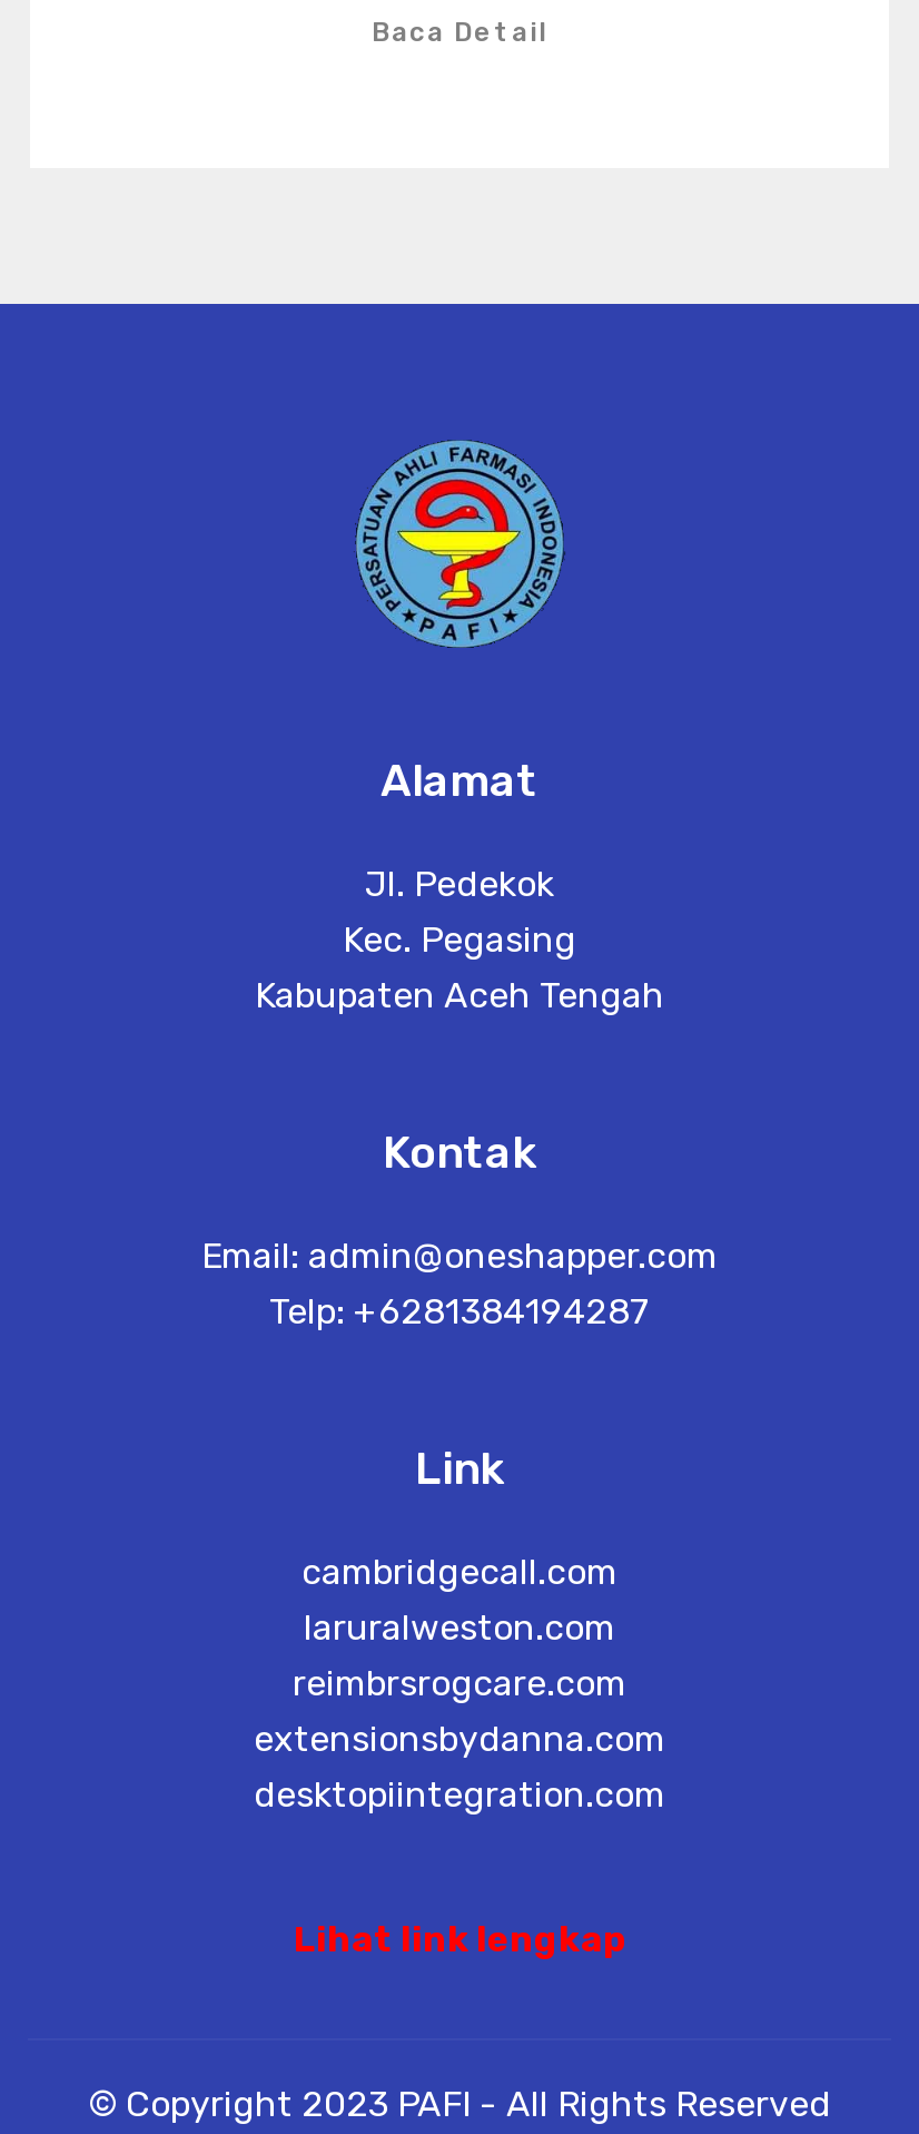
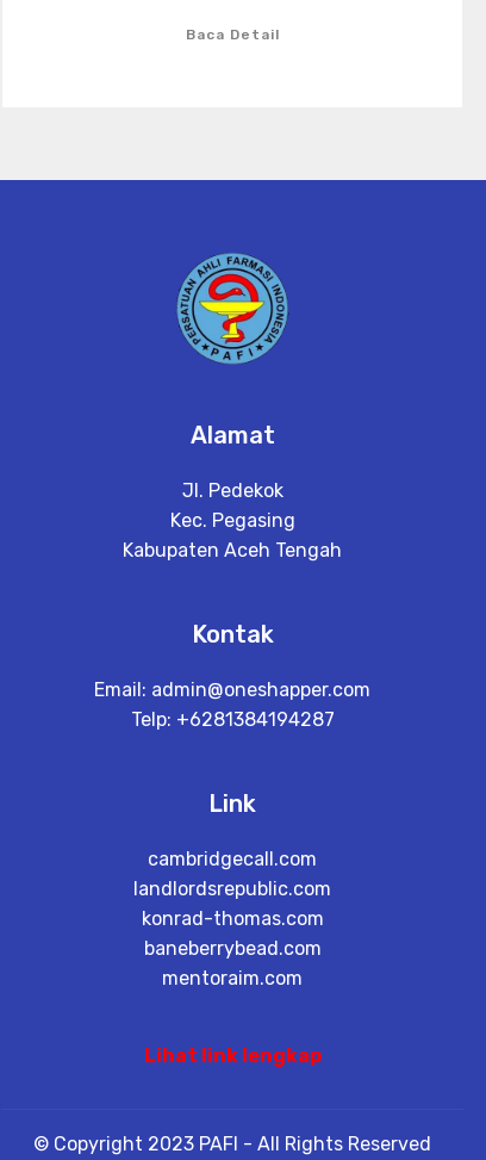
- laruralweston.com
- reimbrsrogcare.com
- extensionsbydanna.com
- desktopiintegration.com
+ landlordsrepublic.com
+ konrad-thomas.com
+ baneberrybead.com
+ mentoraim.com
